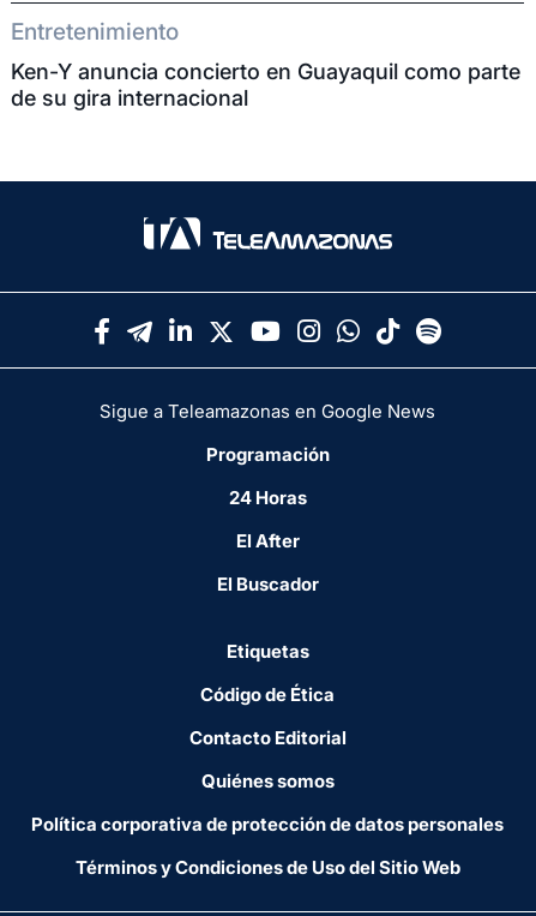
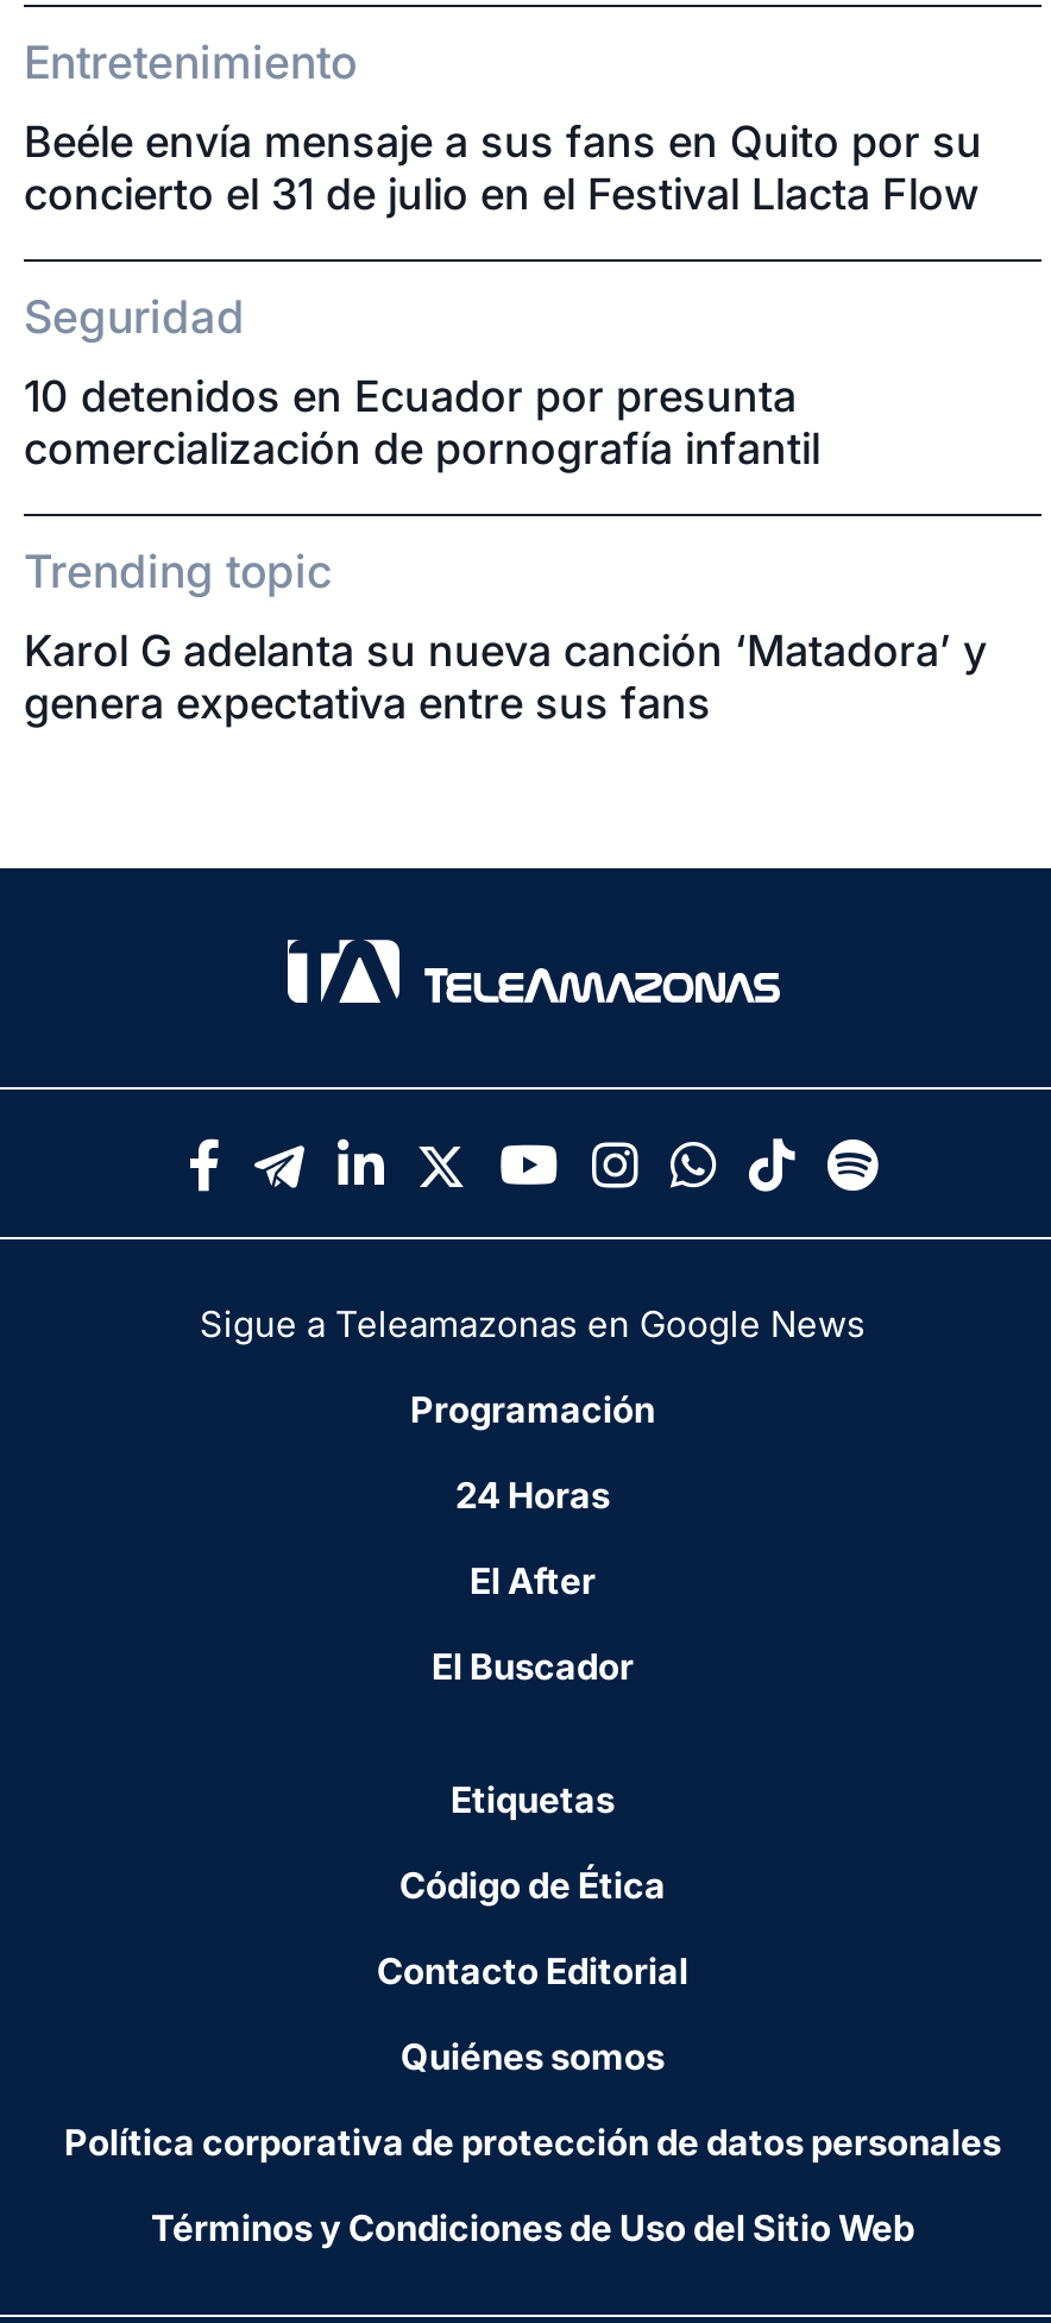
- Ken-Y anuncia concierto en Guayaquil como parte
- de su gira internacional
+ Beéle envía mensaje a sus fans en Quito por su
+ concierto el 31 de julio en el Festival Llacta Flow
+ Seguridad
+ 10 detenidos en Ecuador por presunta
+ comercialización de pornografía infantil
+ Trending topic
+ Karol G adelanta su nueva canción ‘Matadora’ y
+ genera expectativa entre sus fans
